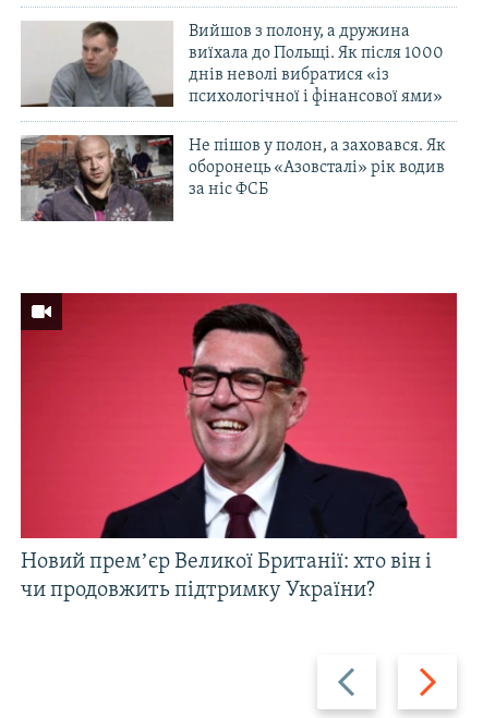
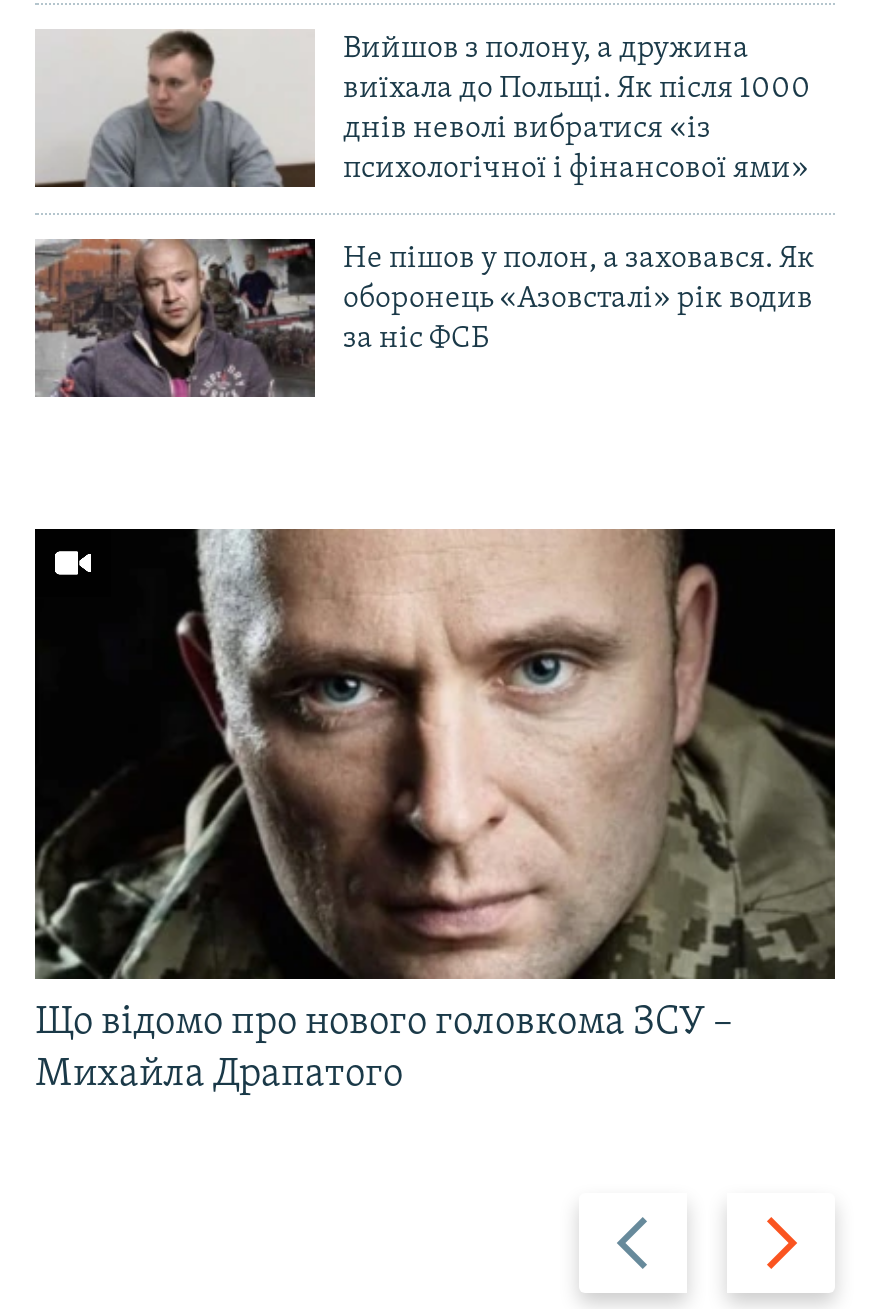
- [image]
- Новий премʼєр Великої Британії: хто він і
- чи продовжить підтримку України?
+ [image]
+ Що відомо про нового головкома ЗСУ –
+ Михайла Драпатого
